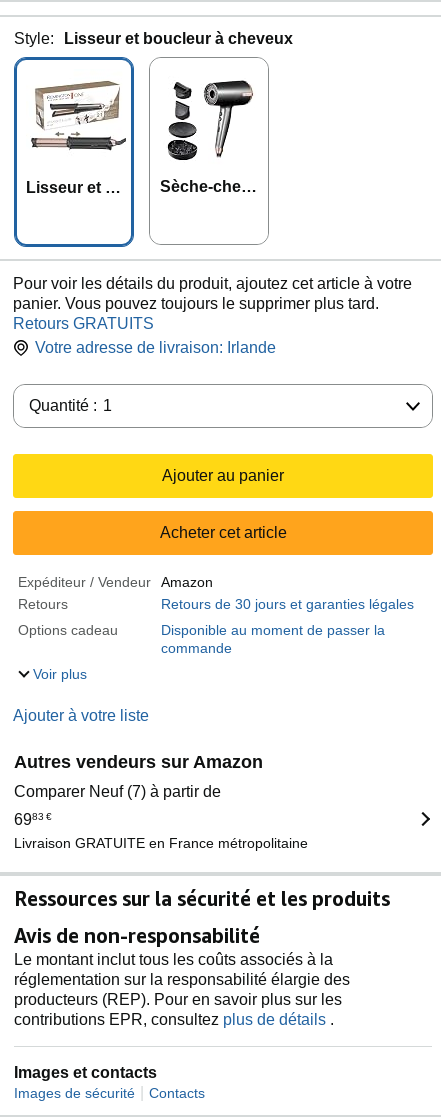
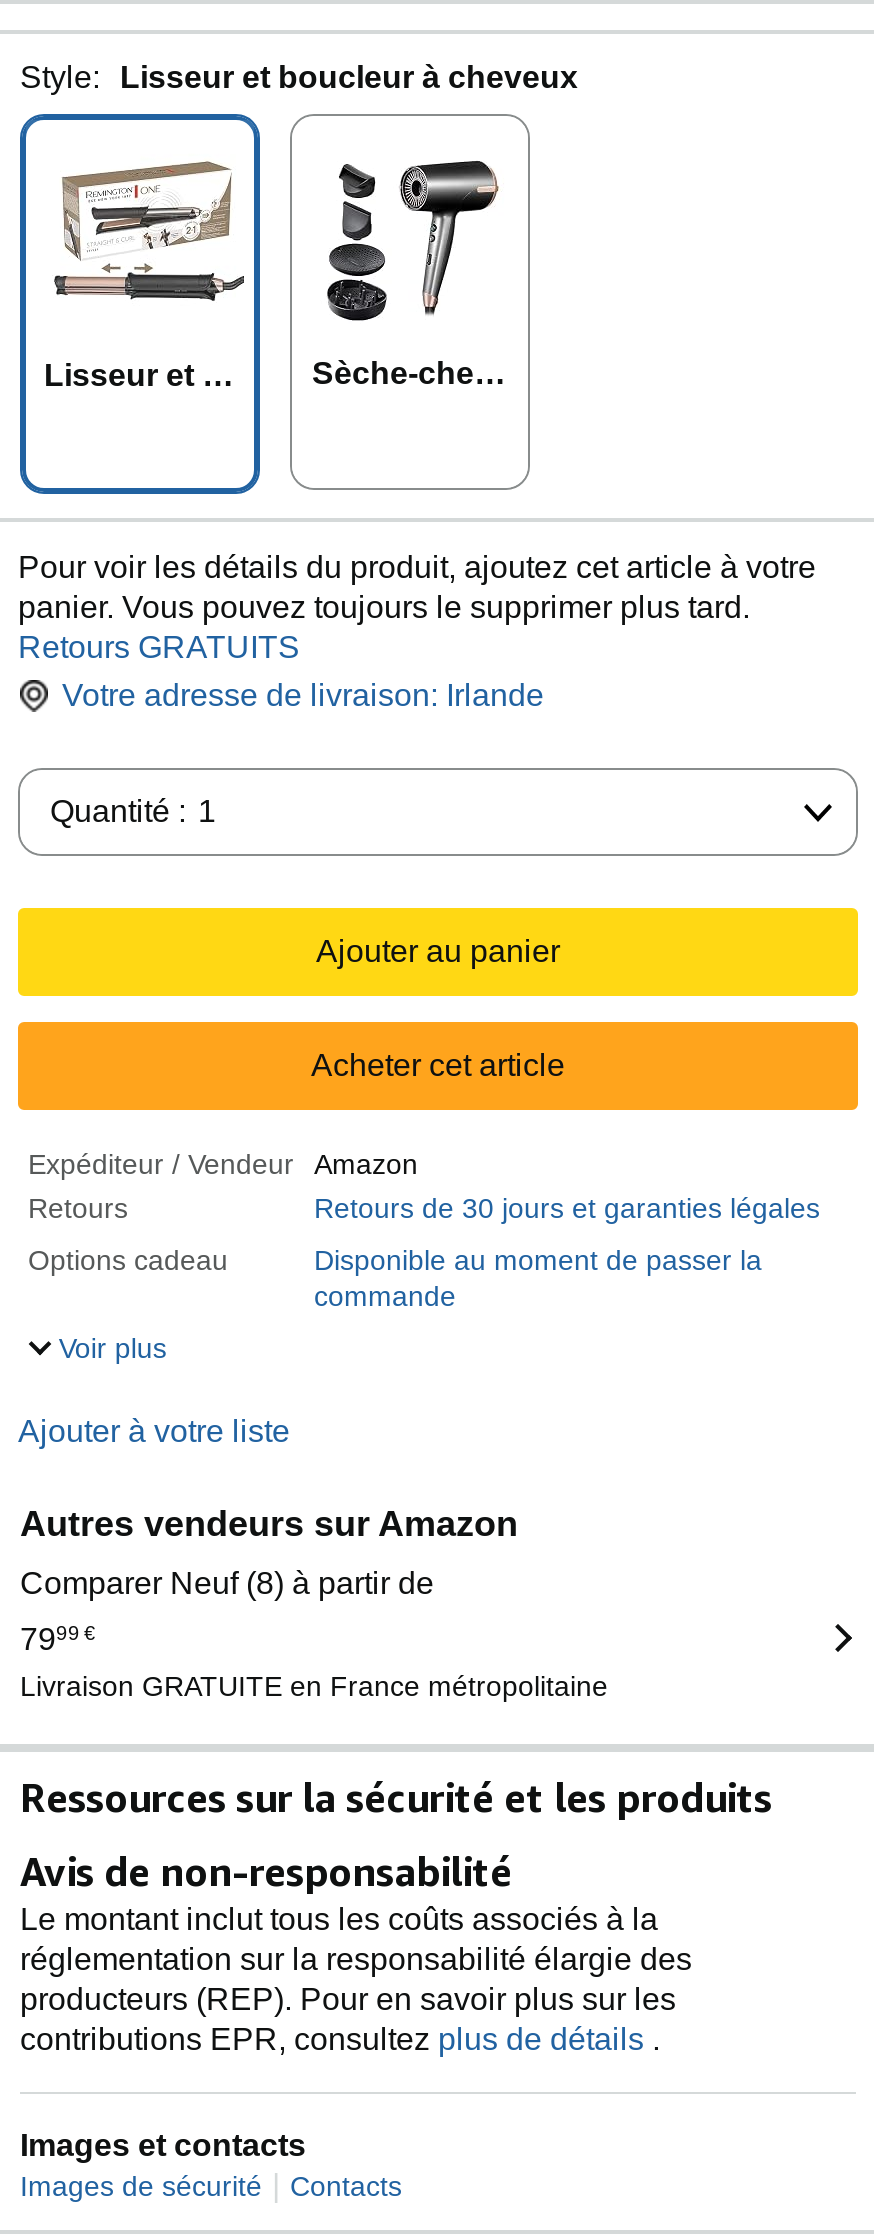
- Comparer Neuf (7) à partir de
+ Comparer Neuf (8) à partir de

- 6983 €
+ 7999 €
